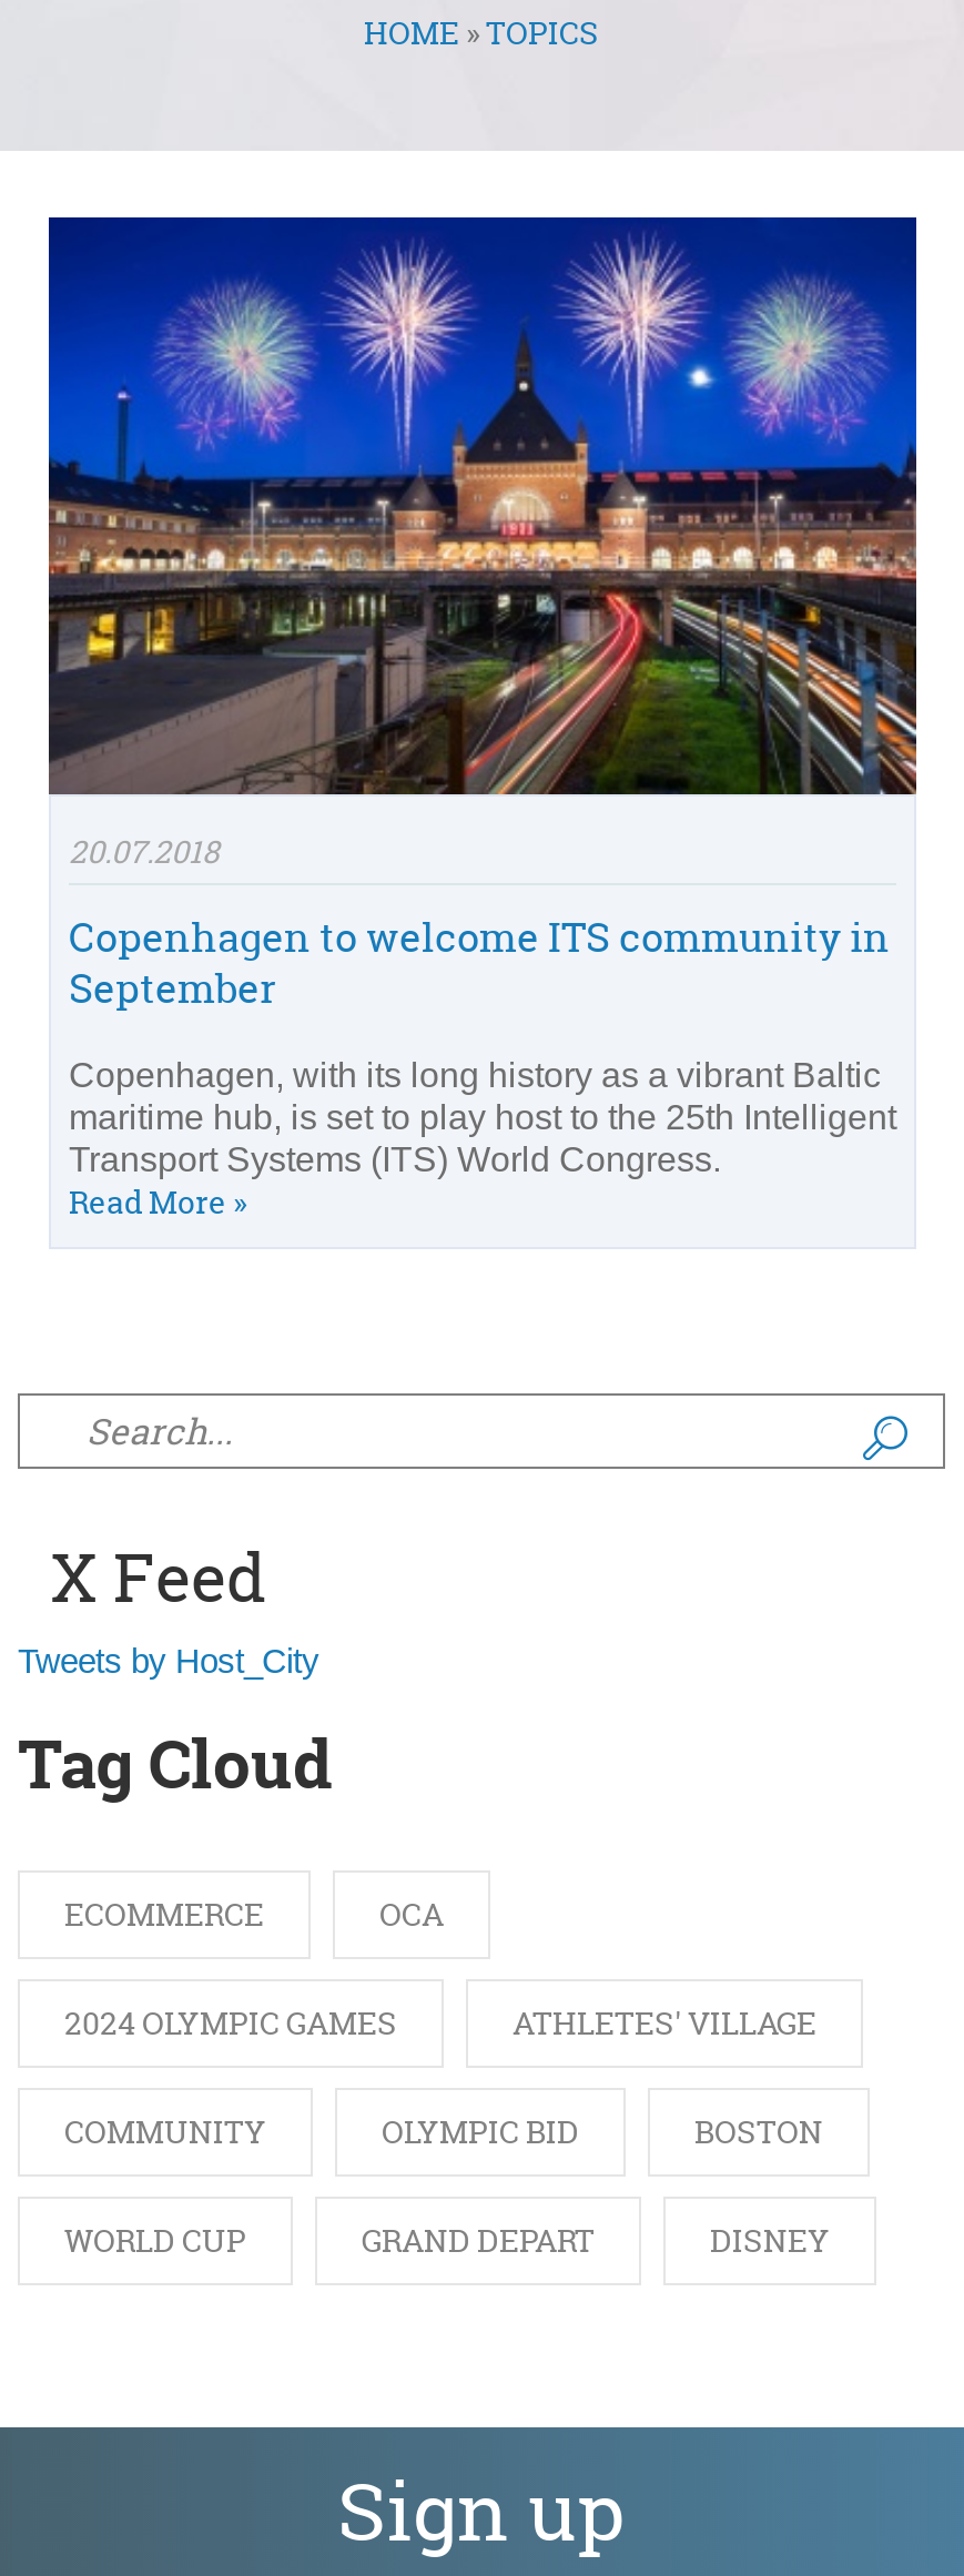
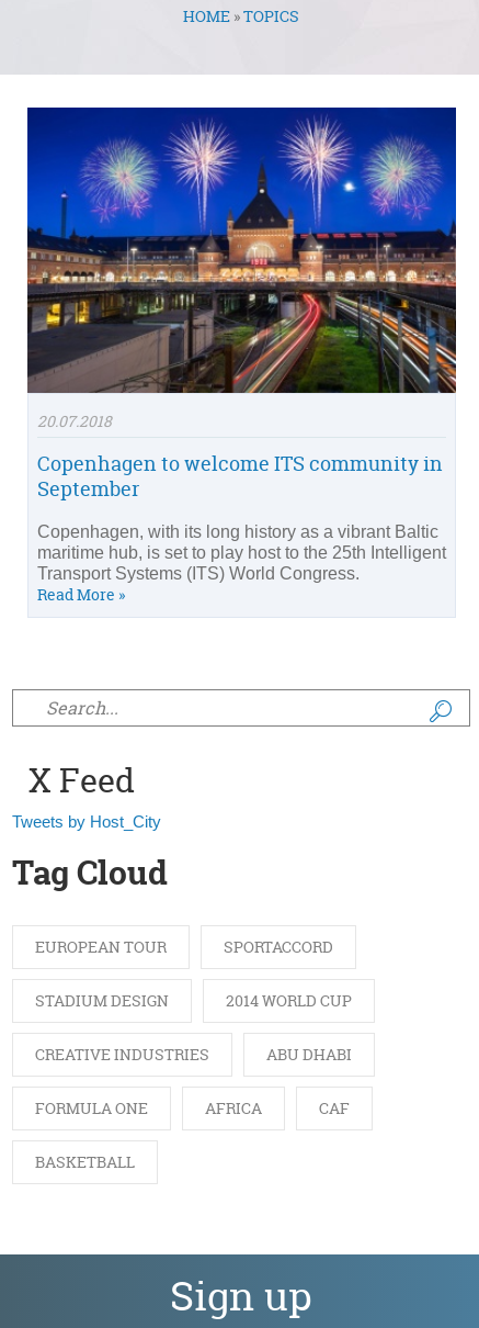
- ECOMMERCE
- OCA
- 2024 OLYMPIC GAMES
- ATHLETES' VILLAGE
- COMMUNITY
- OLYMPIC BID
- BOSTON
- WORLD CUP
- GRAND DEPART
- DISNEY
+ EUROPEAN TOUR
+ SPORTACCORD
+ STADIUM DESIGN
+ 2014 WORLD CUP
+ CREATIVE INDUSTRIES
+ ABU DHABI
+ FORMULA ONE
+ AFRICA
+ CAF
+ BASKETBALL
